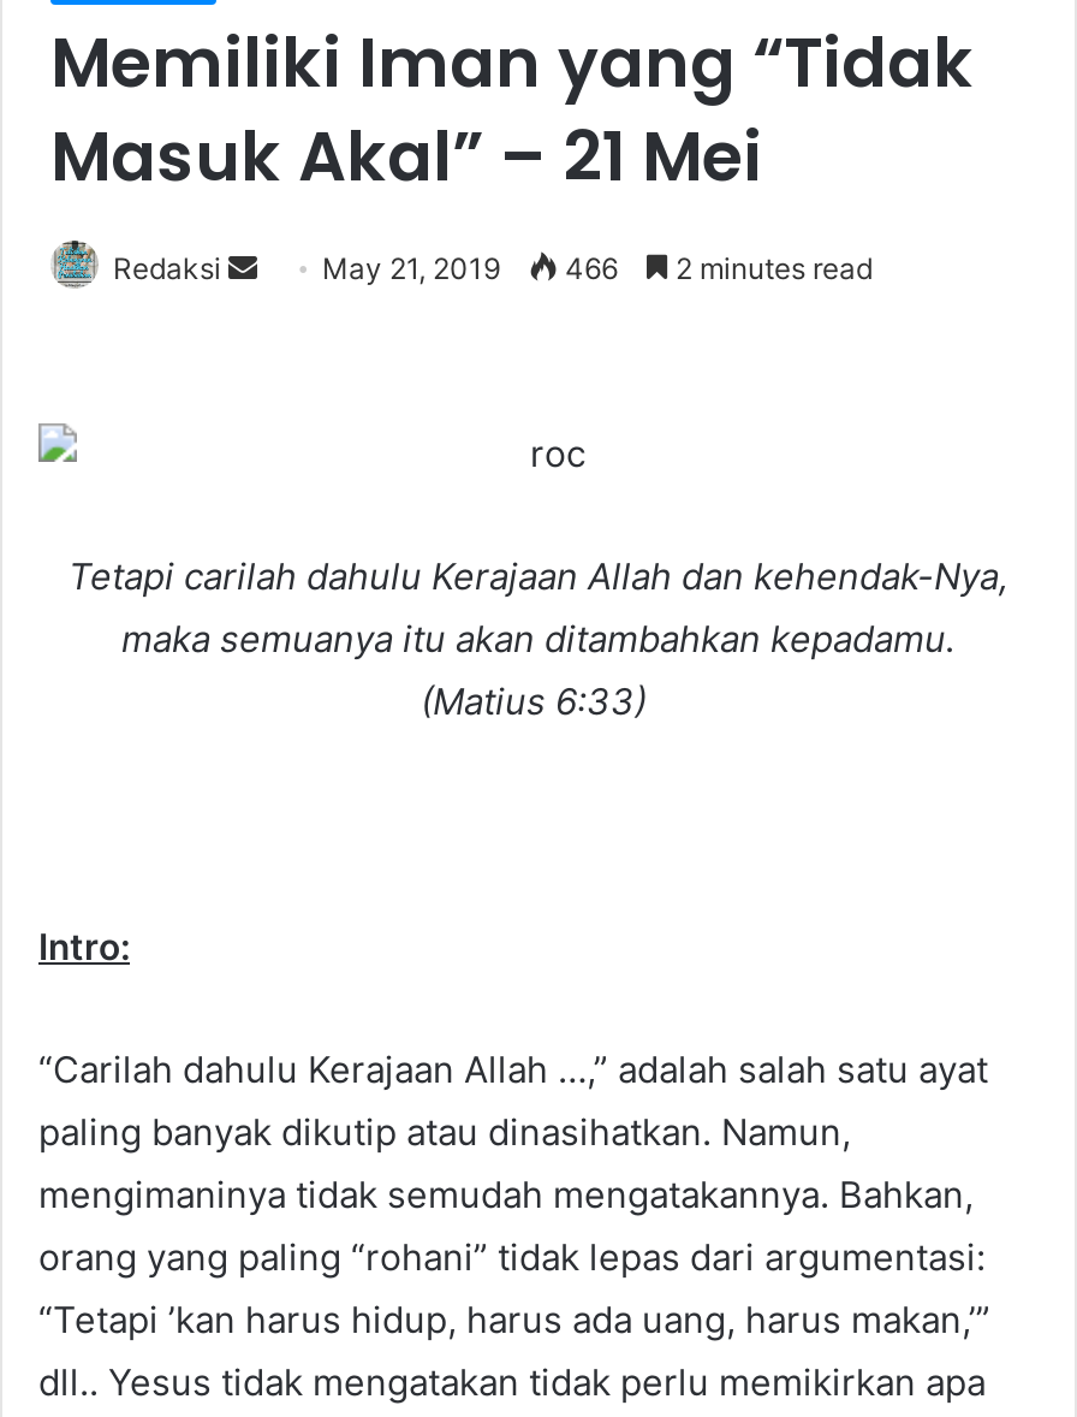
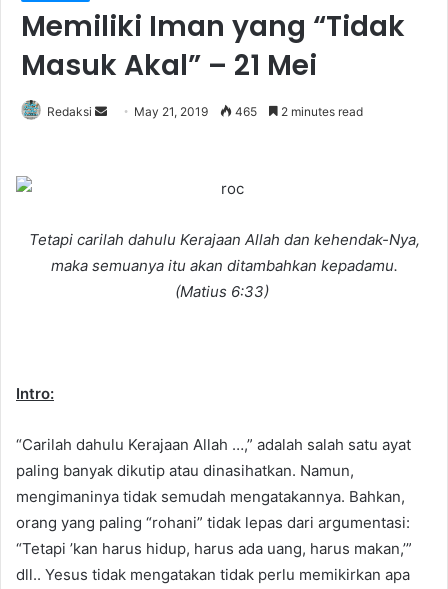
- 466
+ 465
